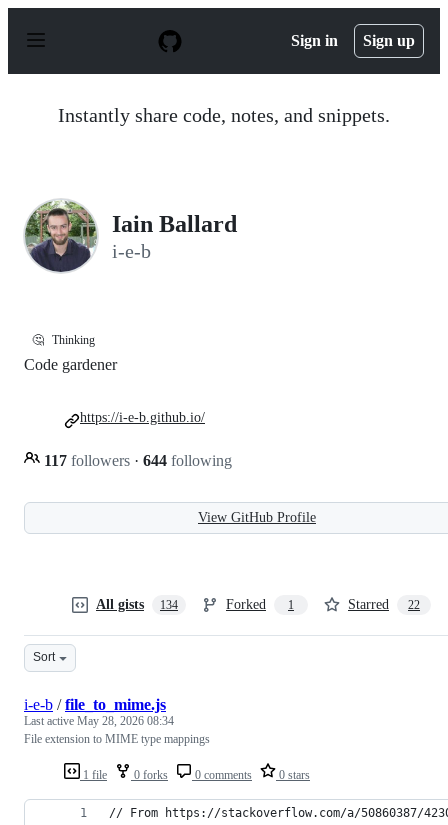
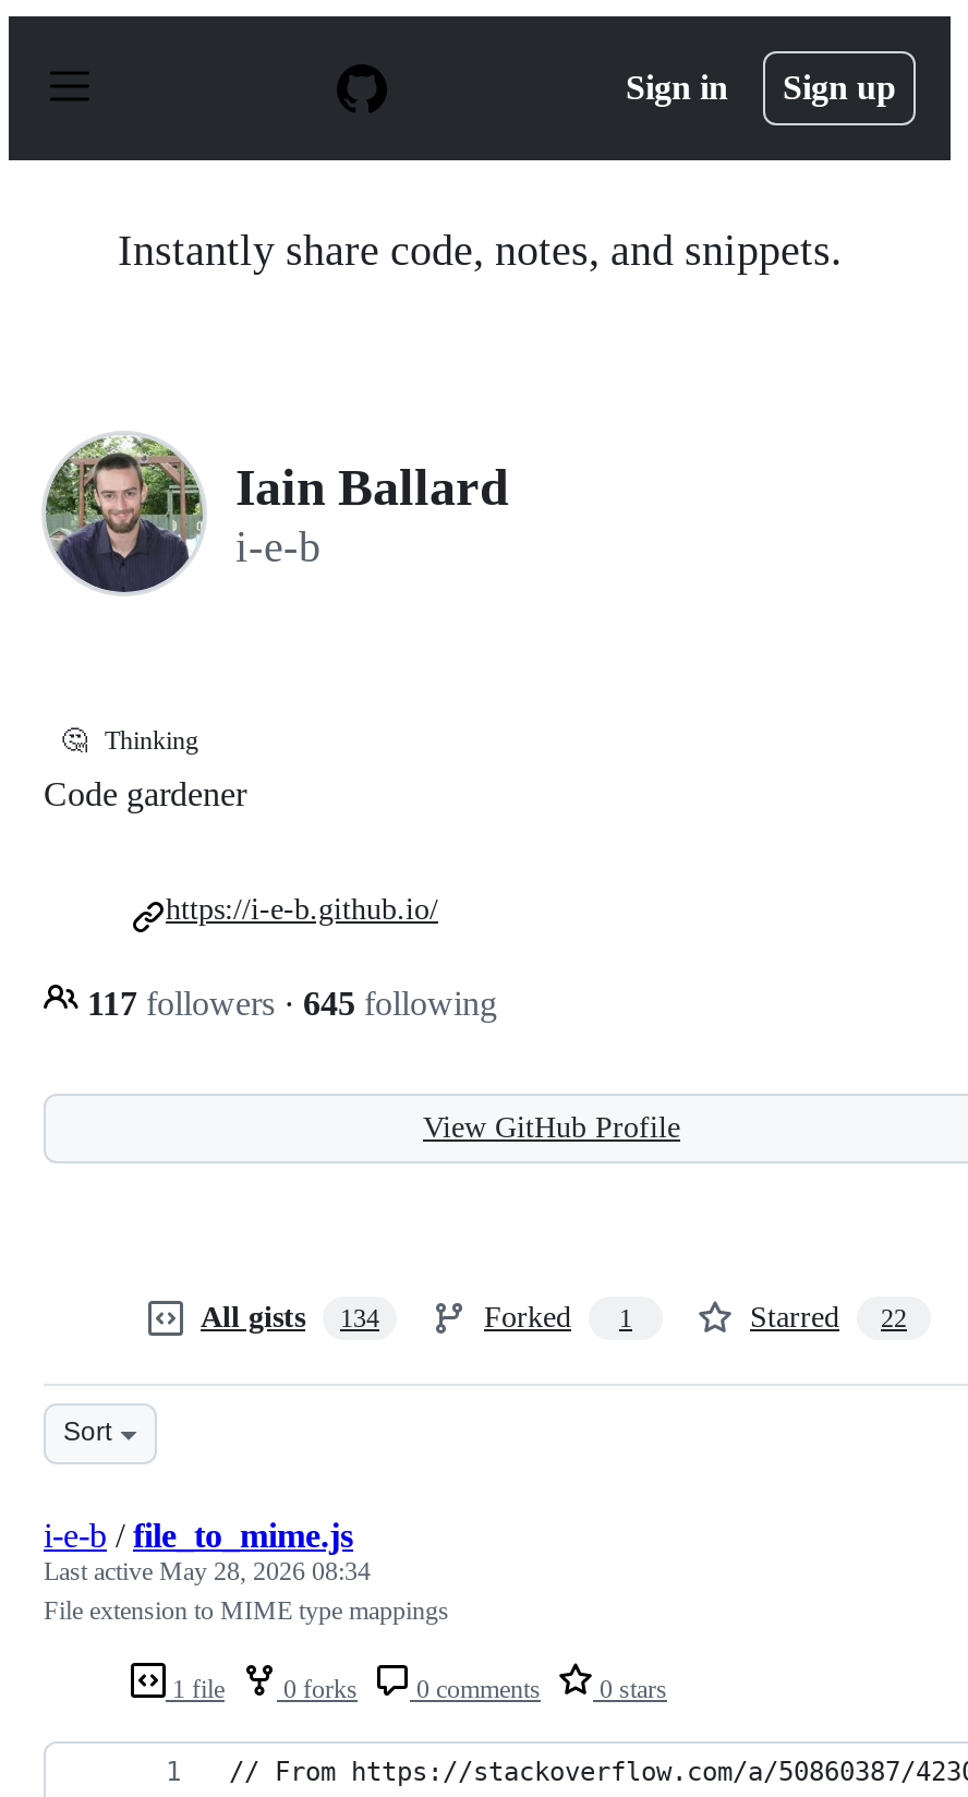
- 117 followers · 644 following
+ 117 followers · 645 following
